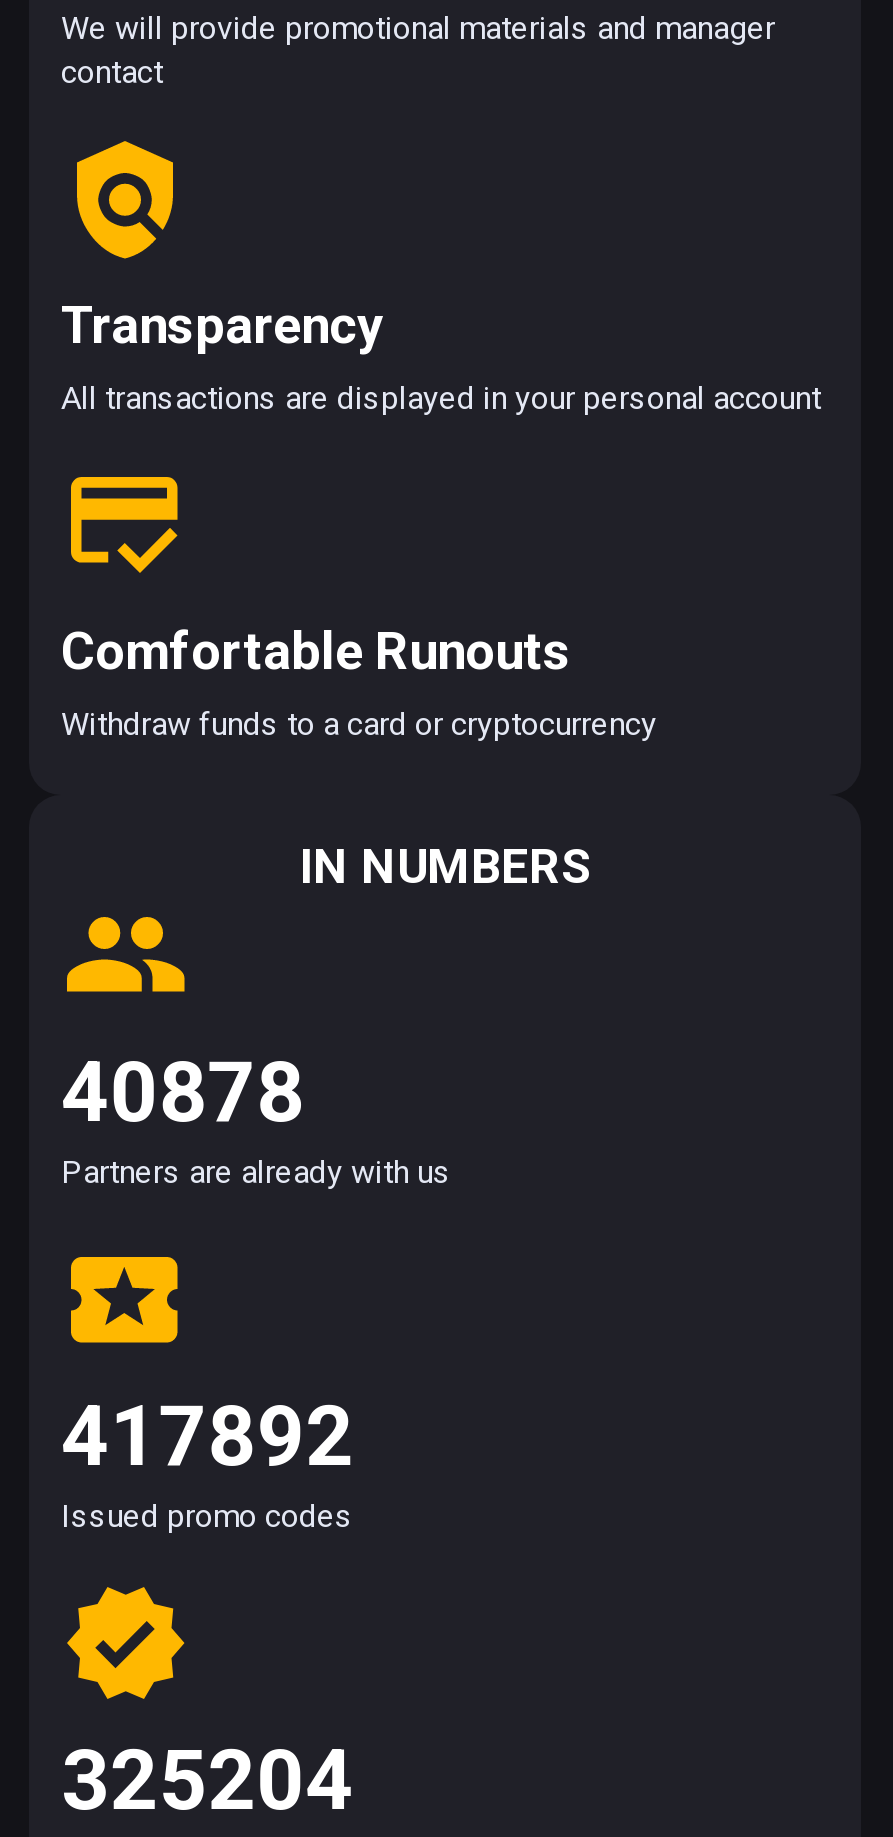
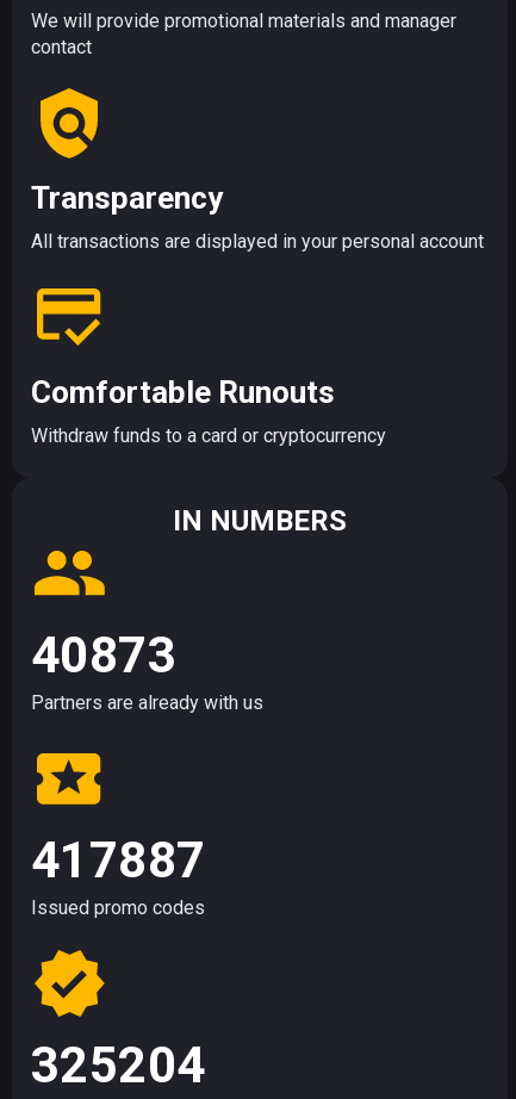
- 40878
+ 40873

- 417892
+ 417887
